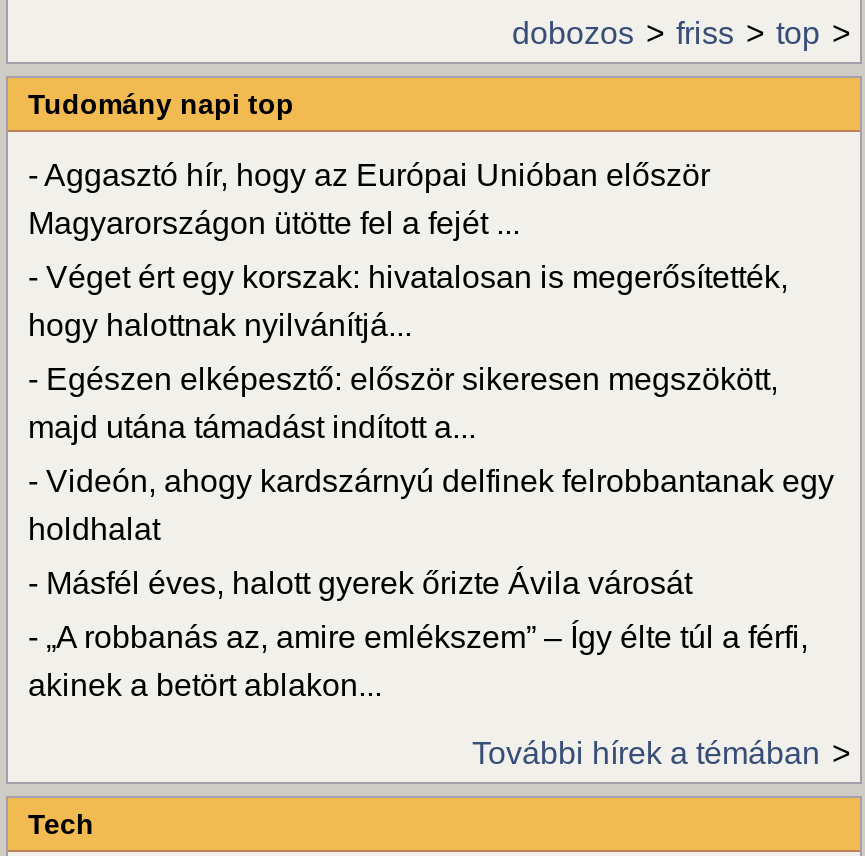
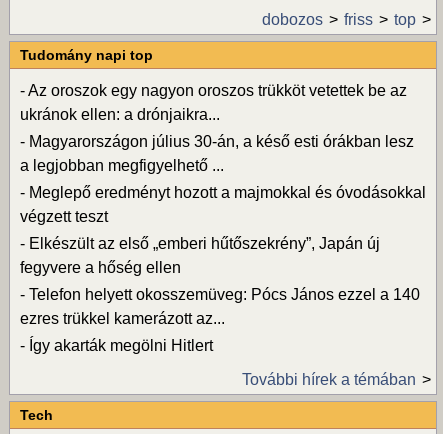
- - Aggasztó hír, hogy az Európai Unióban először
- Magyarországon ütötte fel a fejét ...
+ - Az oroszok egy nagyon oroszos trükköt vetettek be az
+ ukránok ellen: a drónjaikra...

- - Véget ért egy korszak: hivatalosan is megerősítették,
- hogy halottnak nyilvánítjá...
+ - Magyarországon július 30-án, a késő esti órákban lesz
+ a legjobban megfigyelhető ...

- - Egészen elképesztő: először sikeresen megszökött,
- majd utána támadást indított a...
+ - Meglepő eredményt hozott a majmokkal és óvodásokkal
+ végzett teszt

- - Videón, ahogy kardszárnyú delfinek felrobbantanak egy
- holdhalat
+ - Elkészült az első „emberi hűtőszekrény”, Japán új
+ fegyvere a hőség ellen

- - Másfél éves, halott gyerek őrizte Ávila városát
+ - Telefon helyett okosszemüveg: Pócs János ezzel a 140
+ ezres trükkel kamerázott az...

- - „A robbanás az, amire emlékszem” – Így élte túl a férfi,
- akinek a betört ablakon...
+ - Így akarták megölni Hitlert
